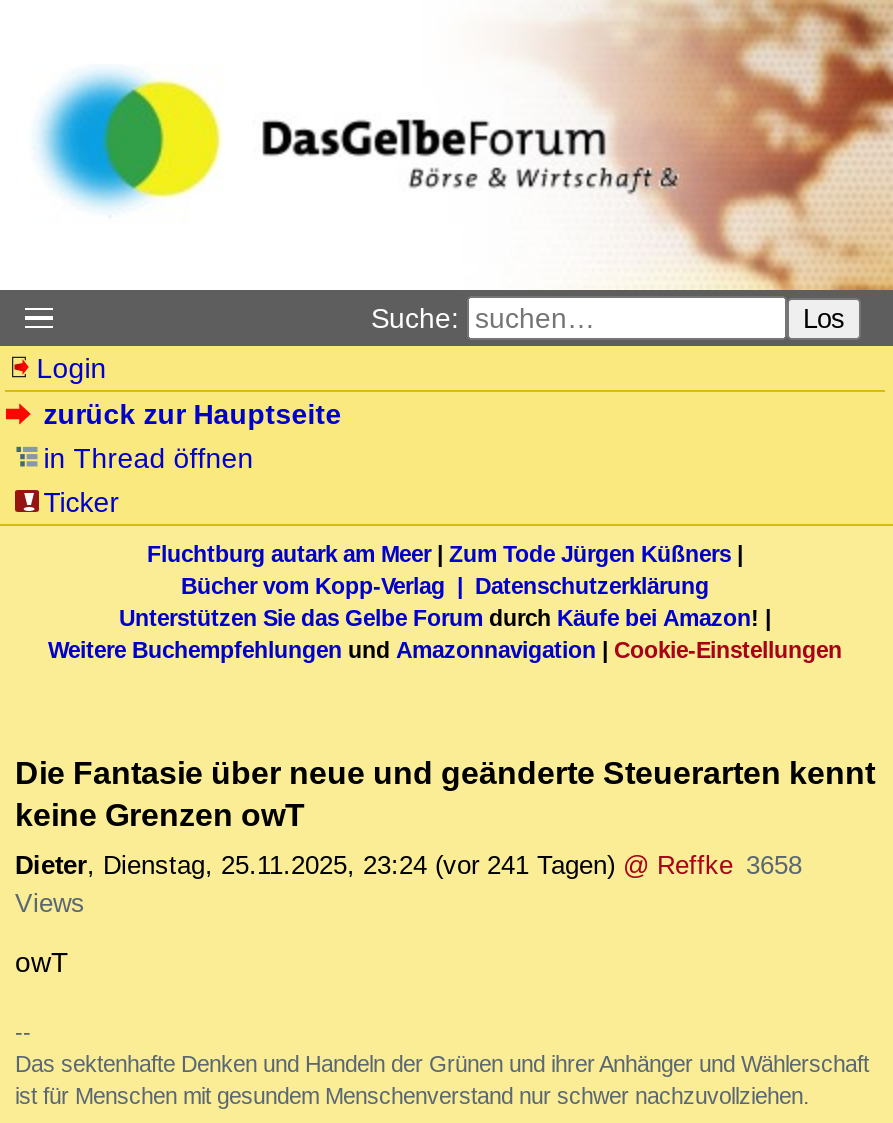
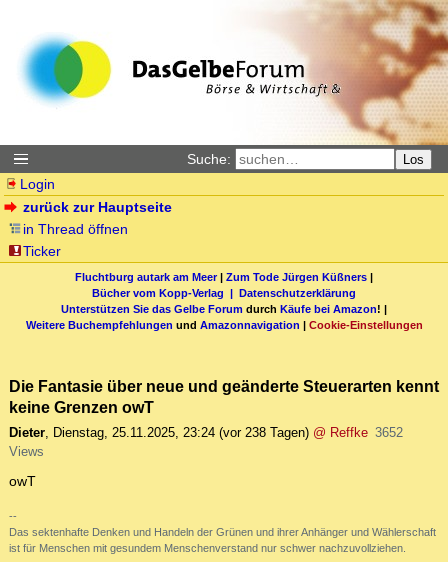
- Dieter, Dienstag, 25.11.2025, 23:24 (vor 241 Tagen) @ Reffke 3658
+ Dieter, Dienstag, 25.11.2025, 23:24 (vor 238 Tagen) @ Reffke 3652
